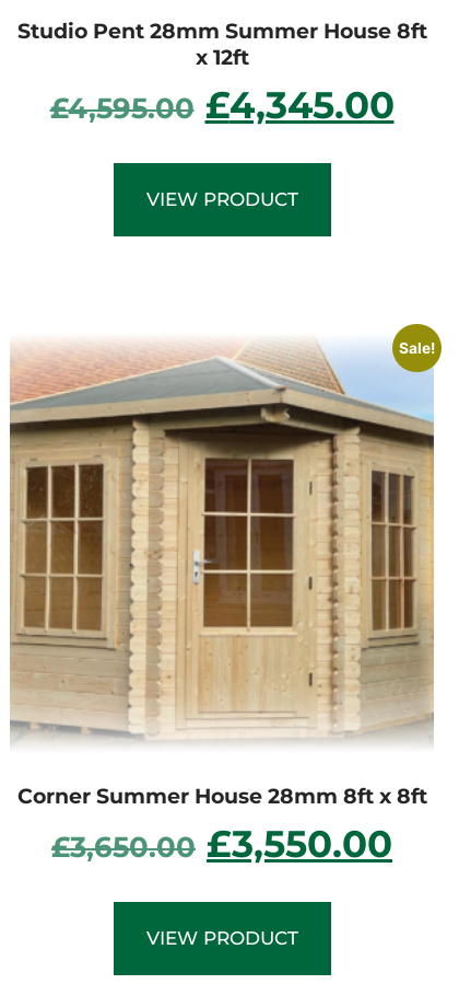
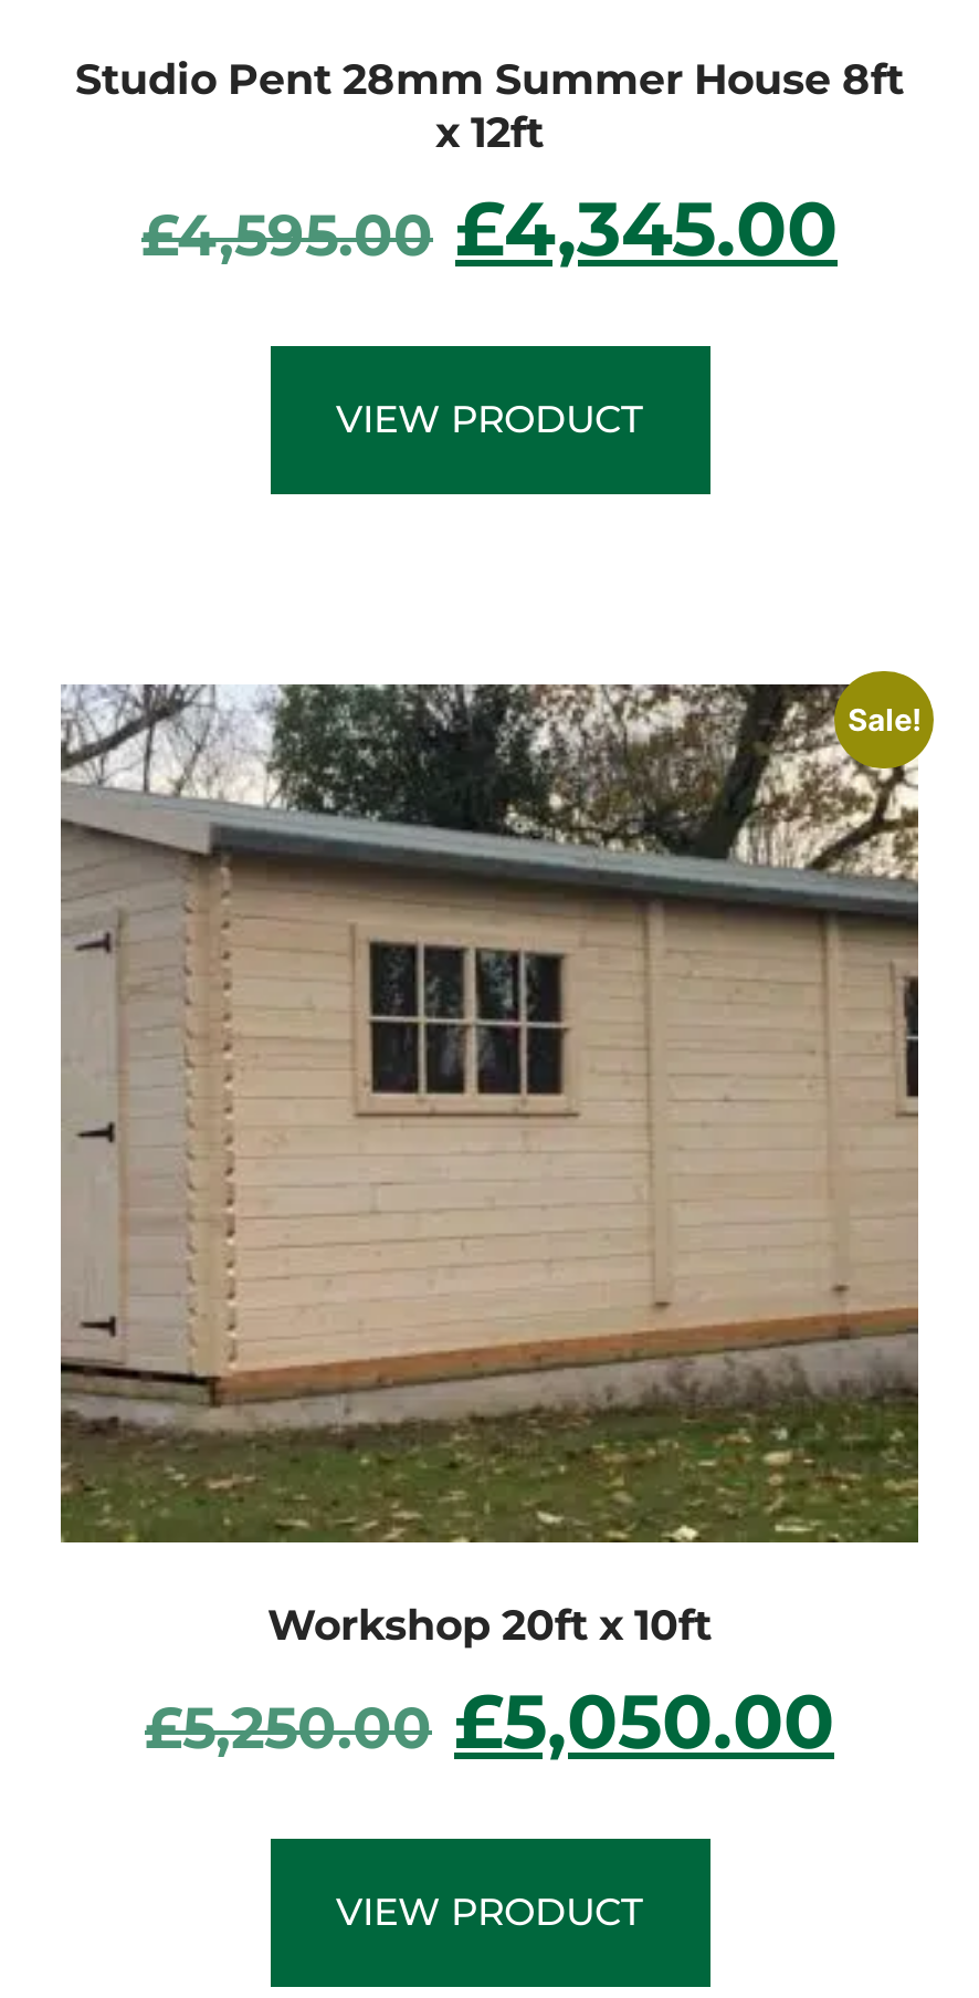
- [image]
- Corner Summer House 28mm 8ft x 8ft
- £3,650.00 £3,550.00
+ [image]
+ Workshop 20ft x 10ft
+ £5,250.00 £5,050.00
